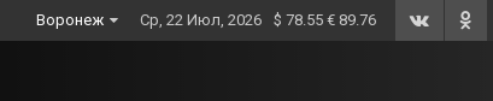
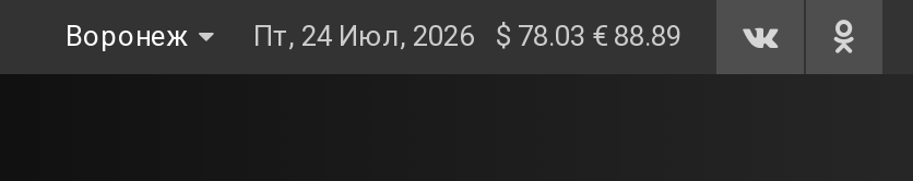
- Ср, 22 Июл, 2026
+ Пт, 24 Июл, 2026

- $ 78.55 € 89.76
+ $ 78.03 € 88.89
